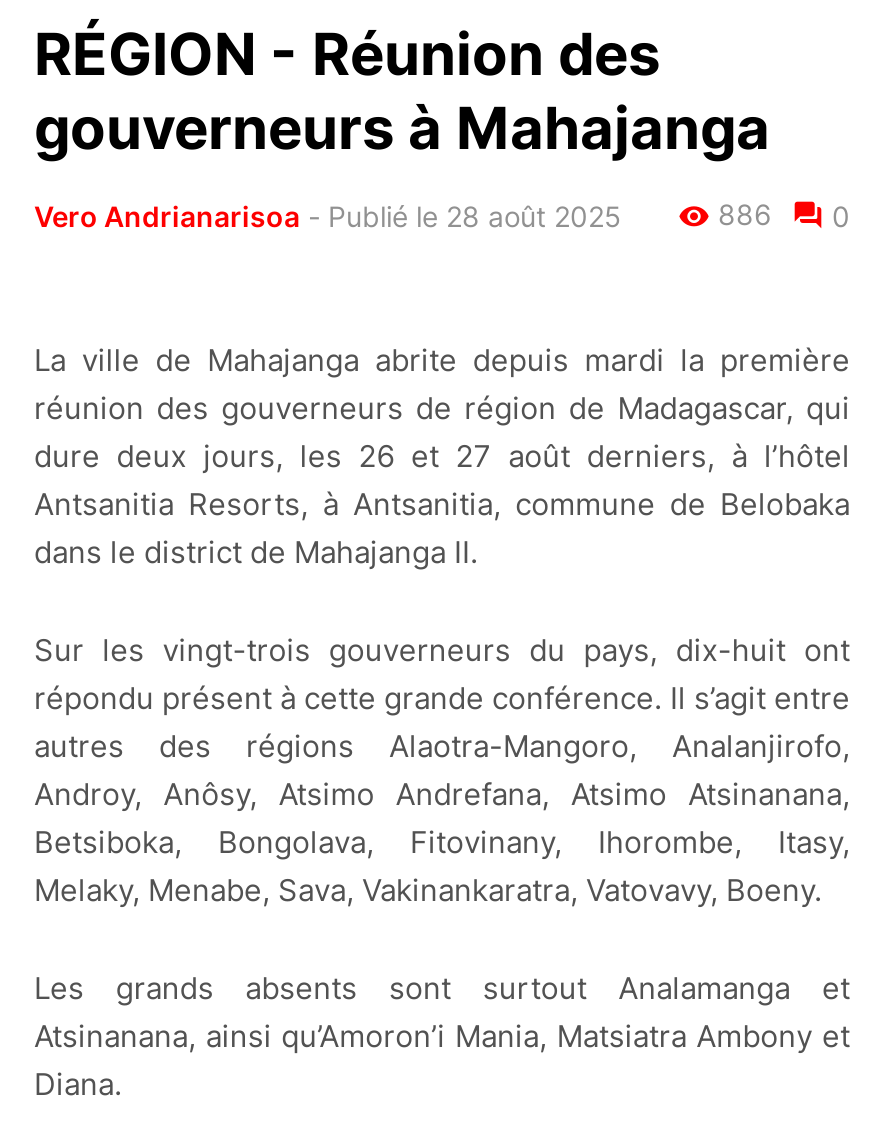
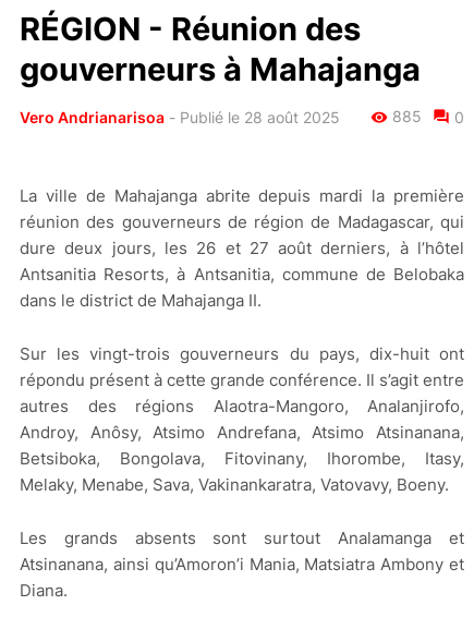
- 886 0
+ 885 0
